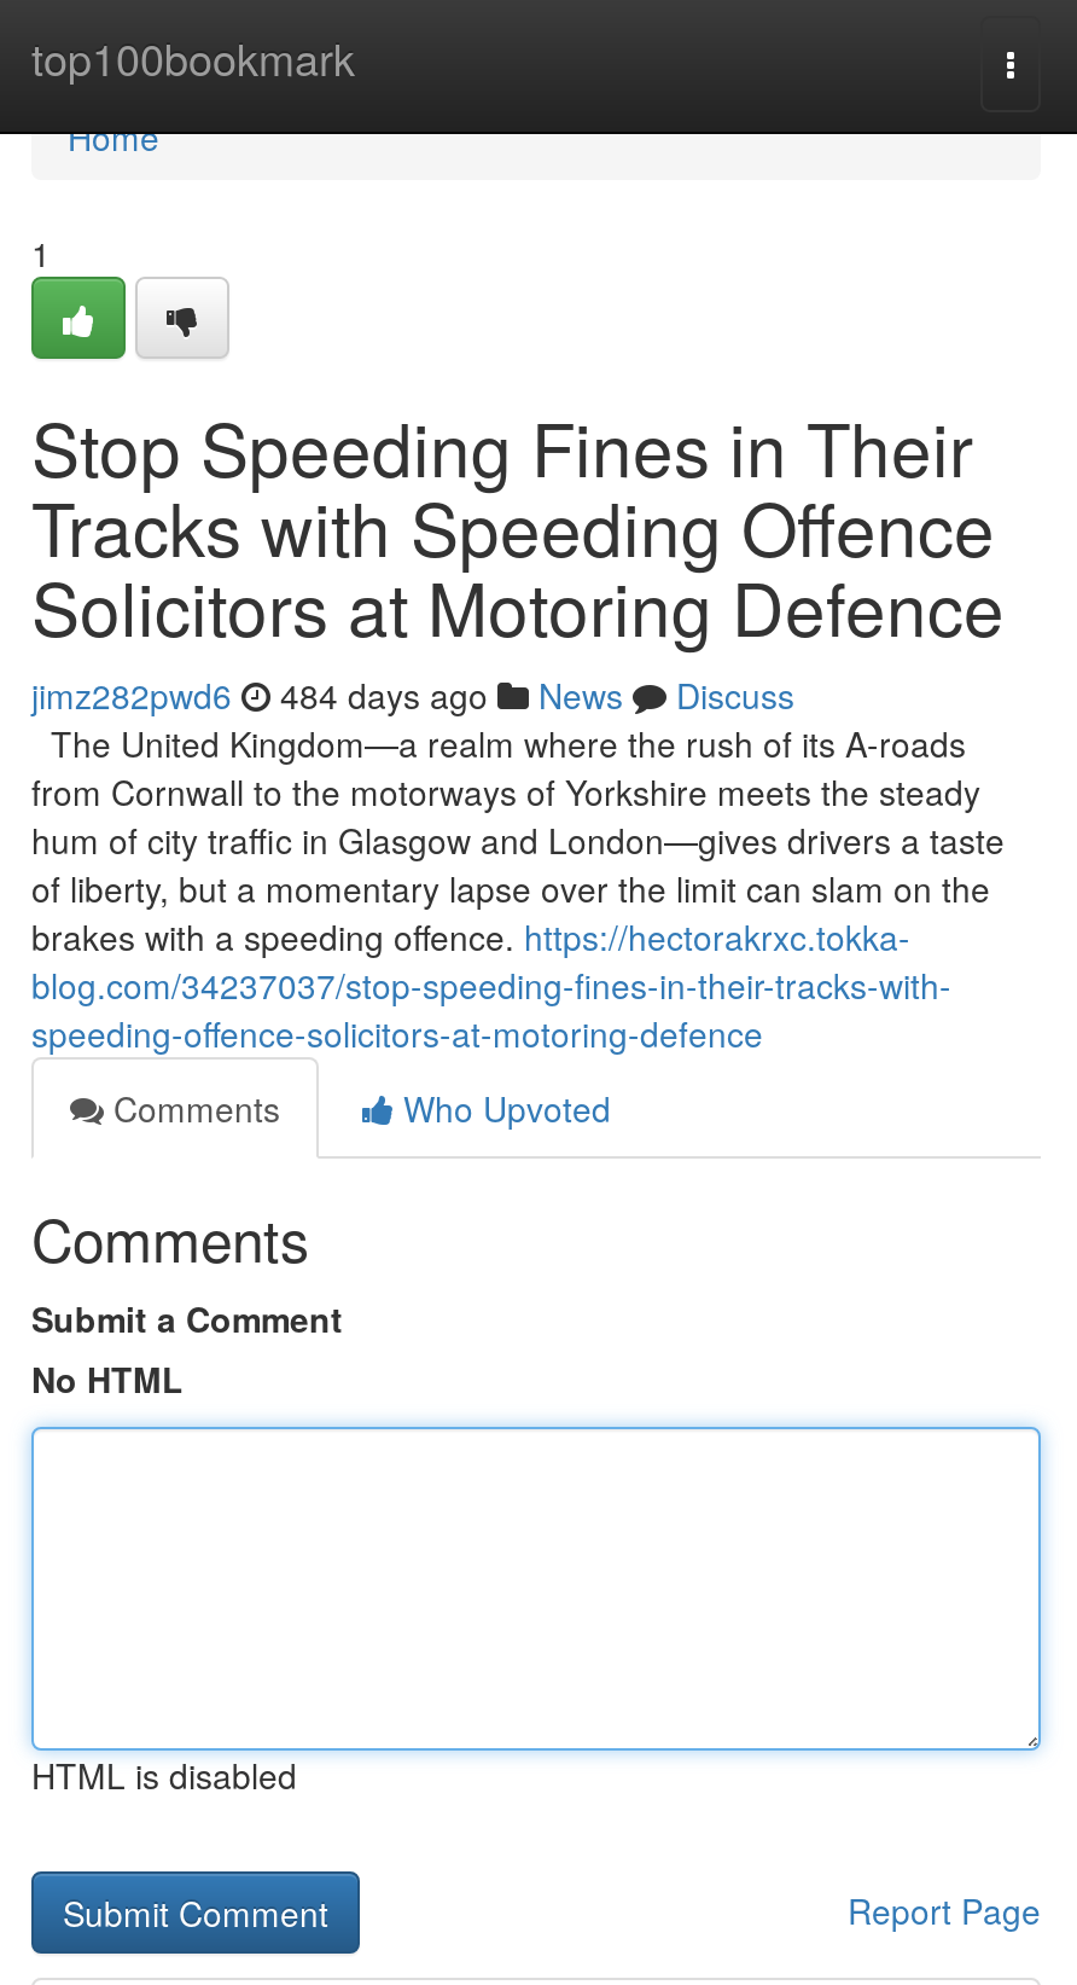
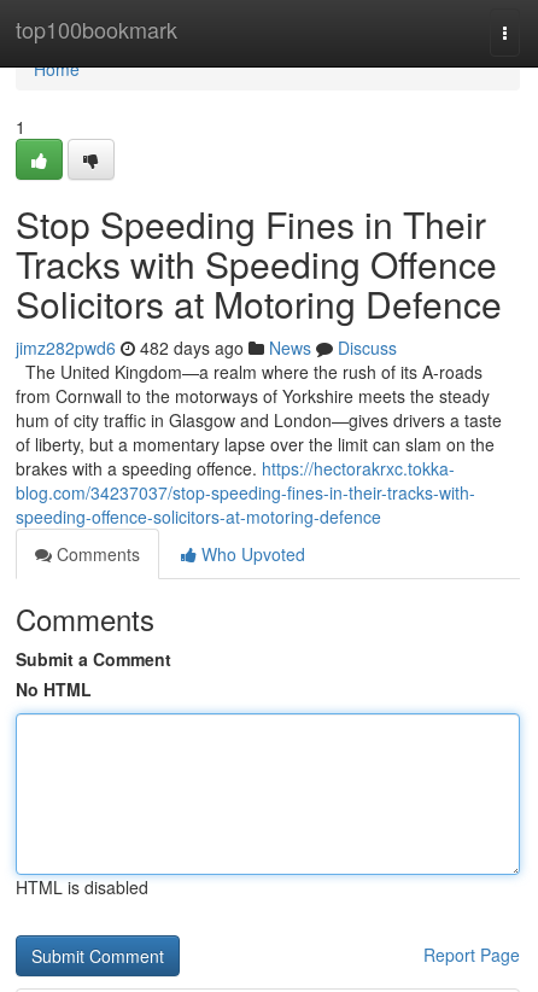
- jimz282pwd6 484 days ago News Discuss
+ jimz282pwd6 482 days ago News Discuss
